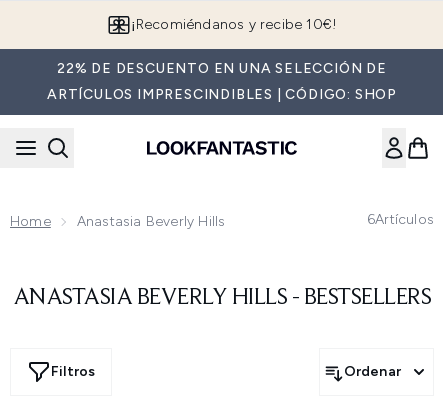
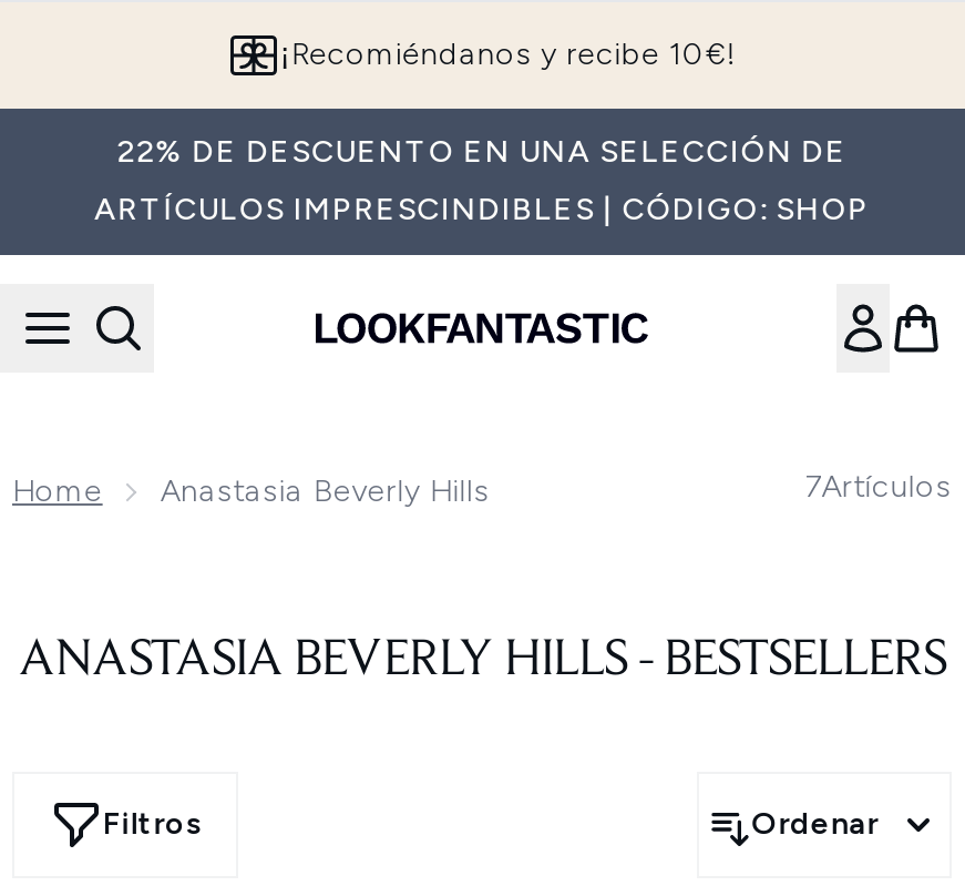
- 6Artículos
+ 7Artículos
